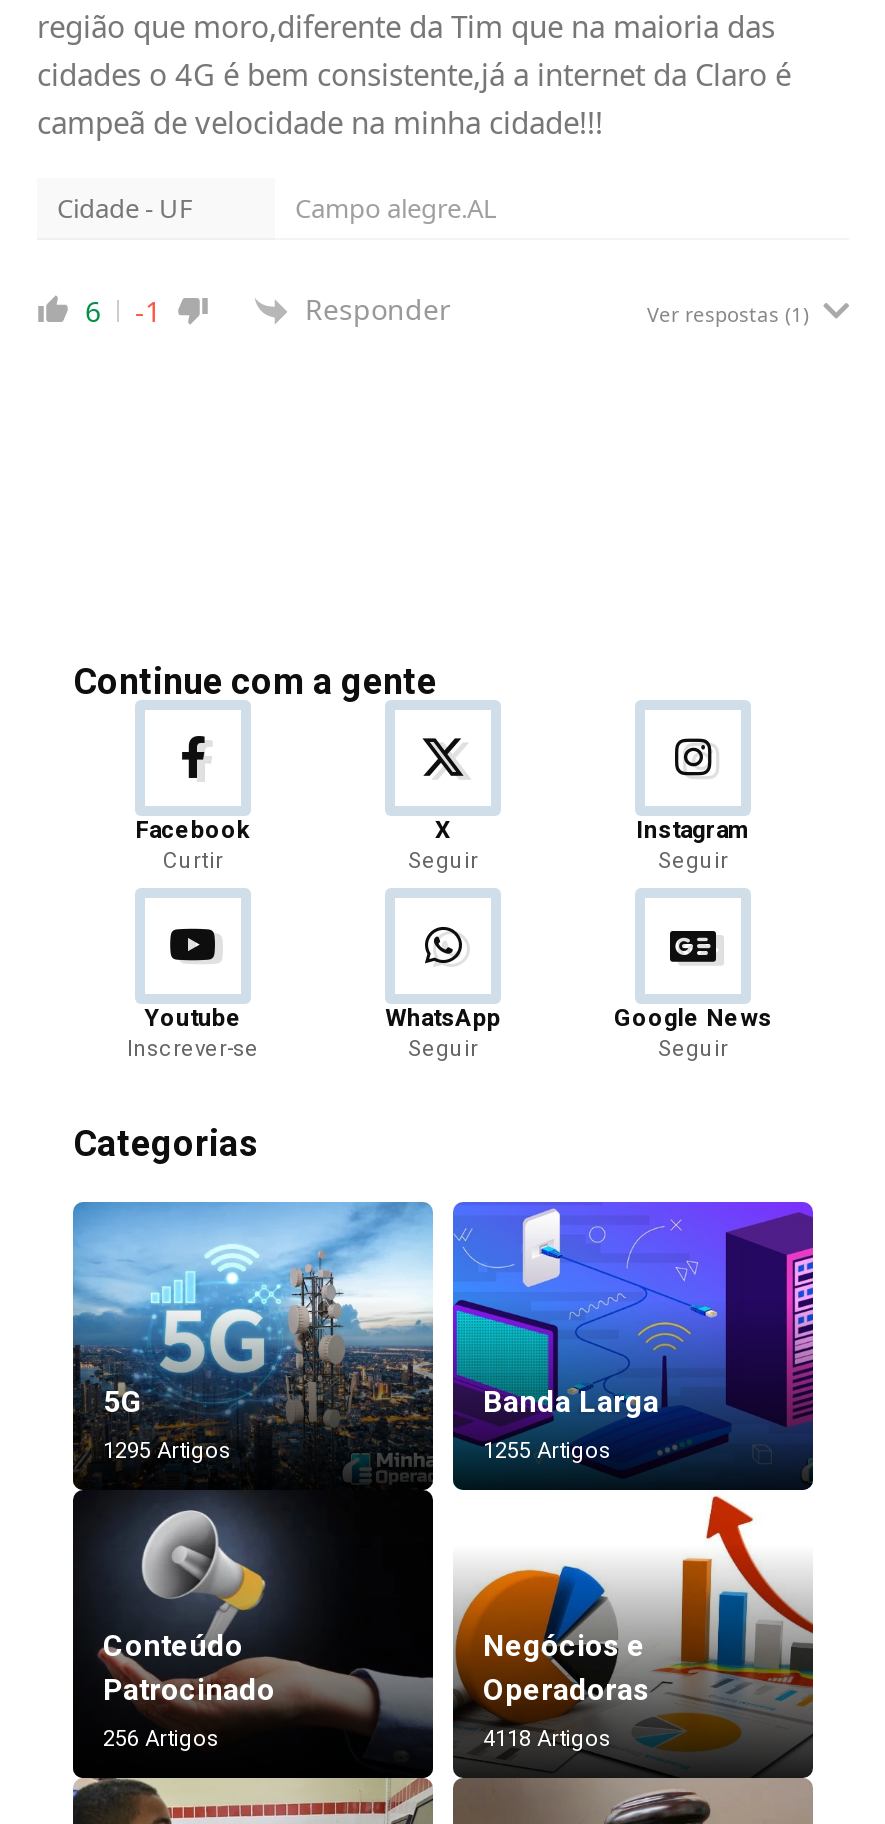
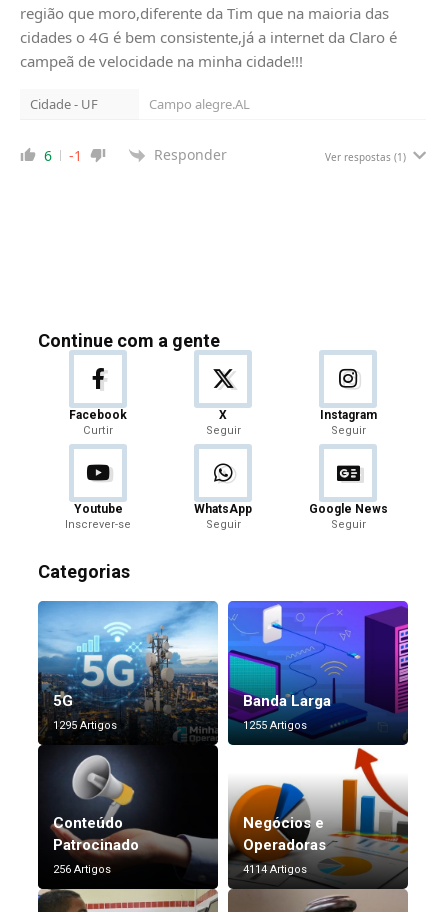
- 4118 Artigos
+ 4114 Artigos
